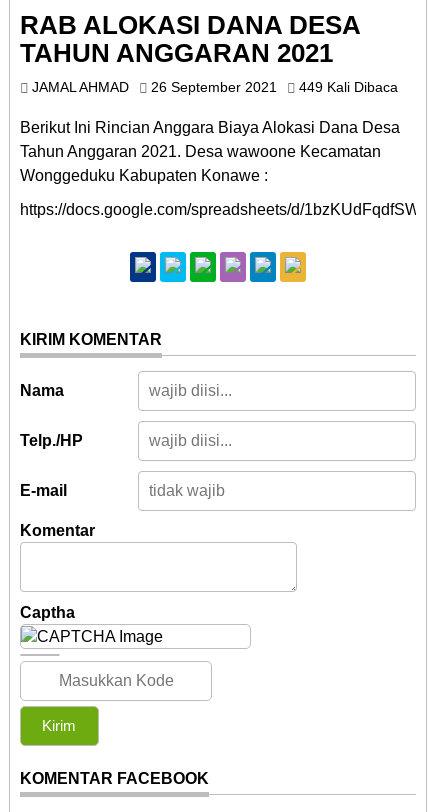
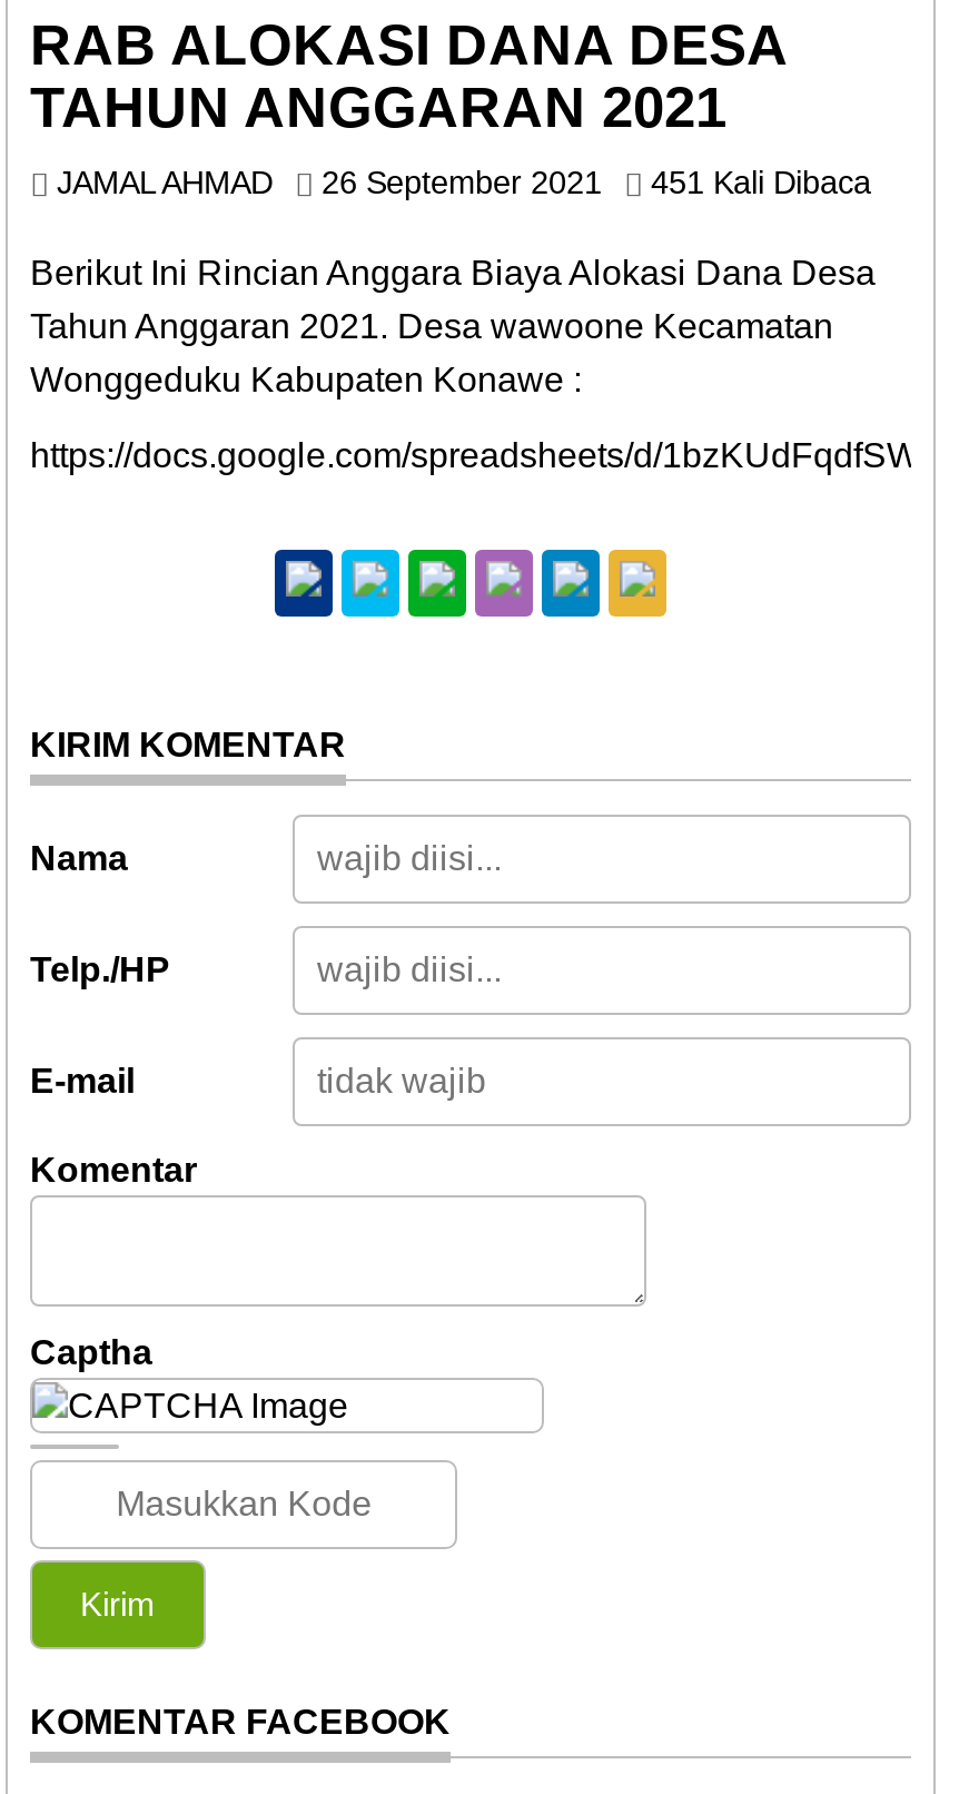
- JAMAL AHMAD 26 September 2021 449 Kali Dibaca
+ JAMAL AHMAD 26 September 2021 451 Kali Dibaca
